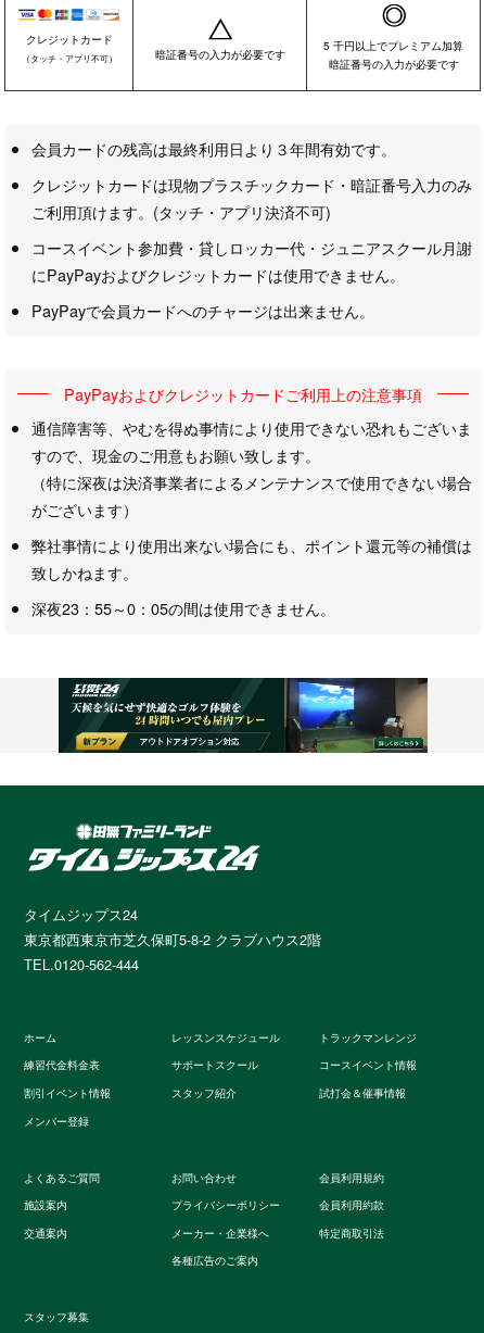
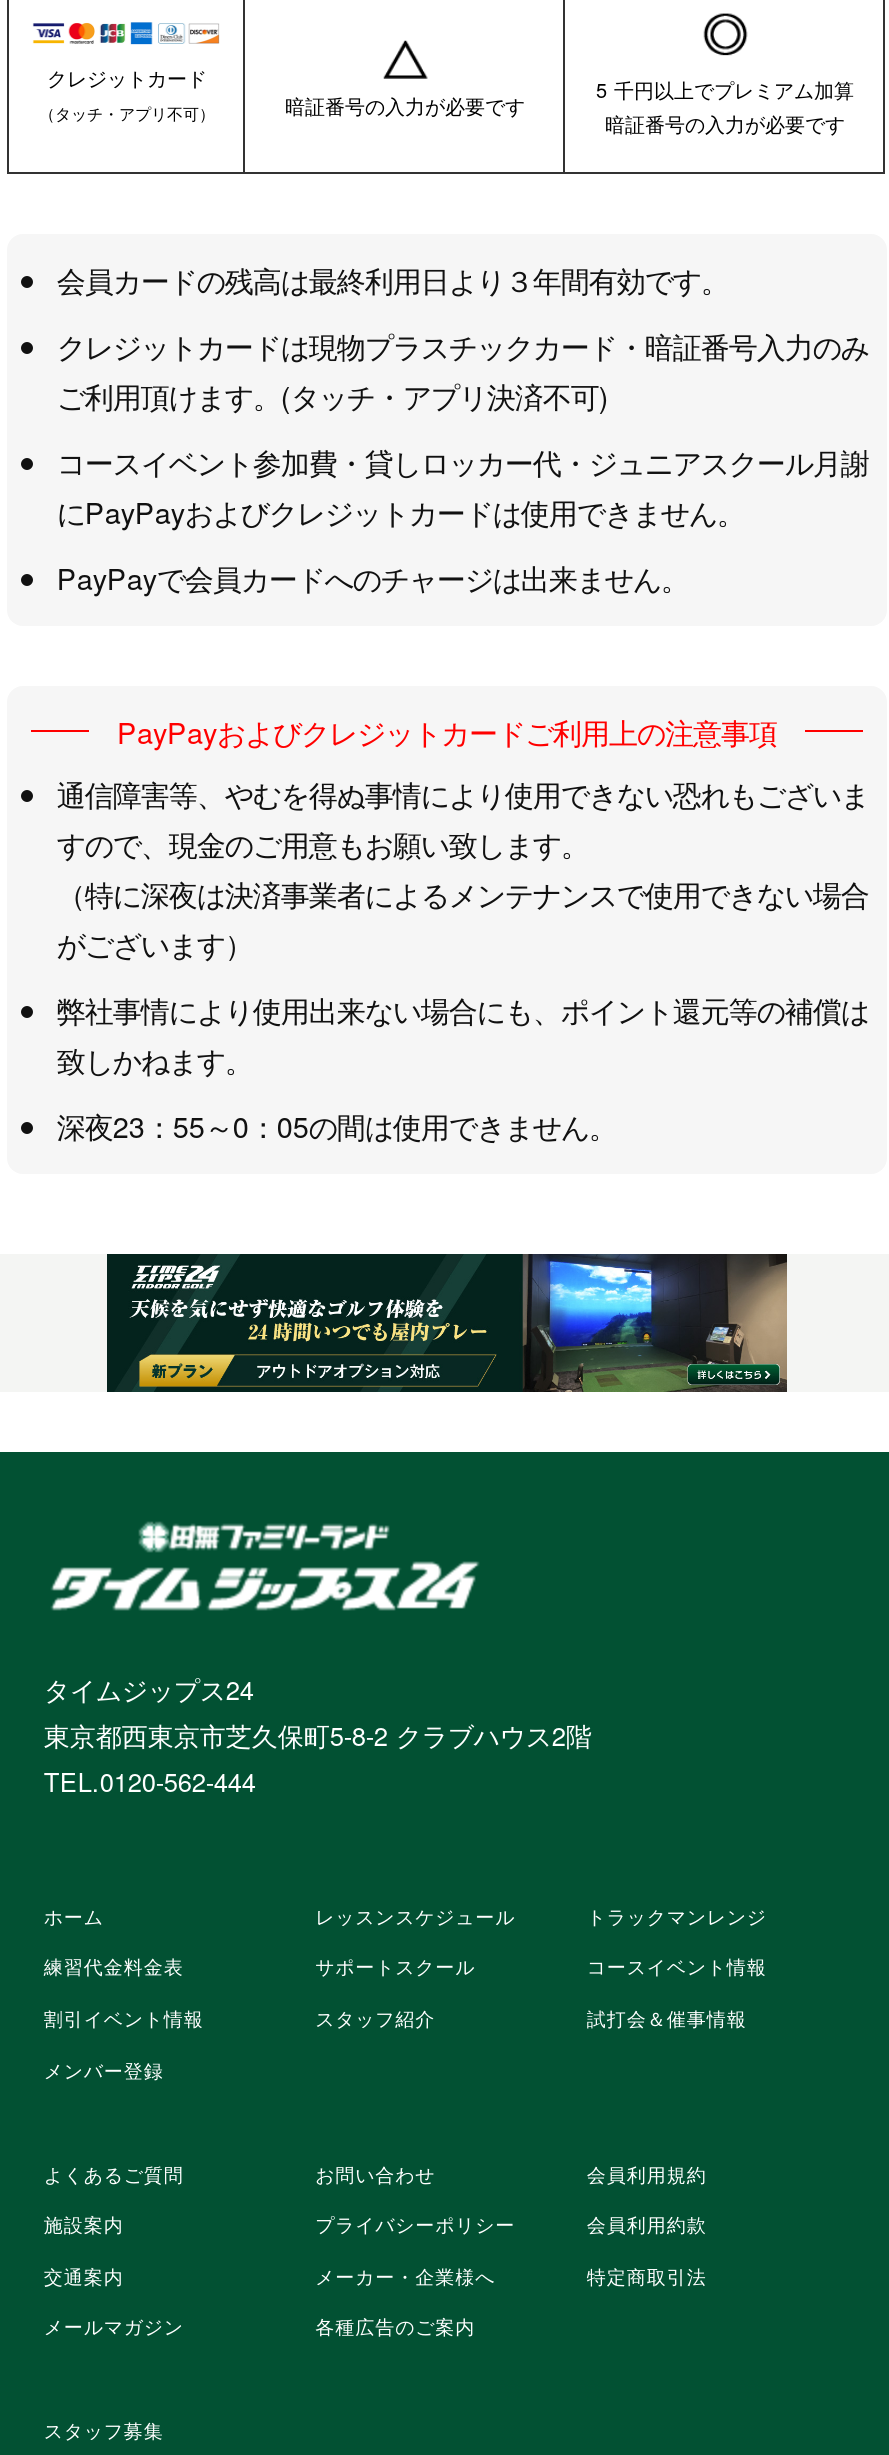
+ メールマガジン
